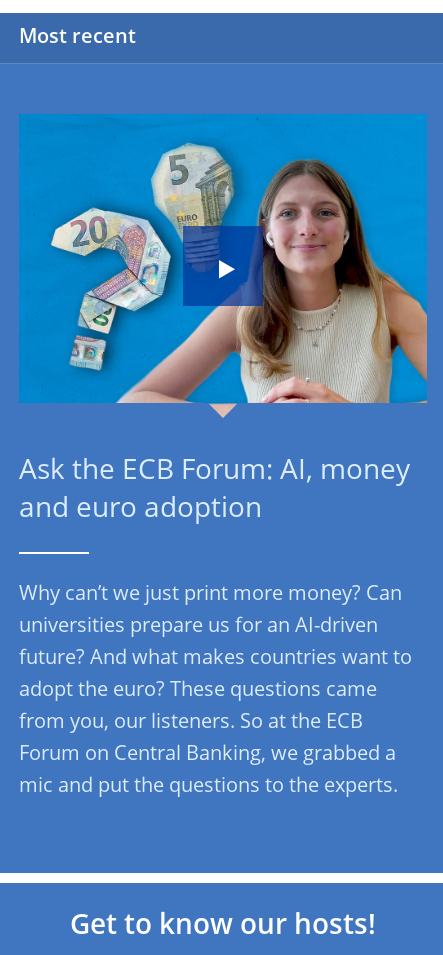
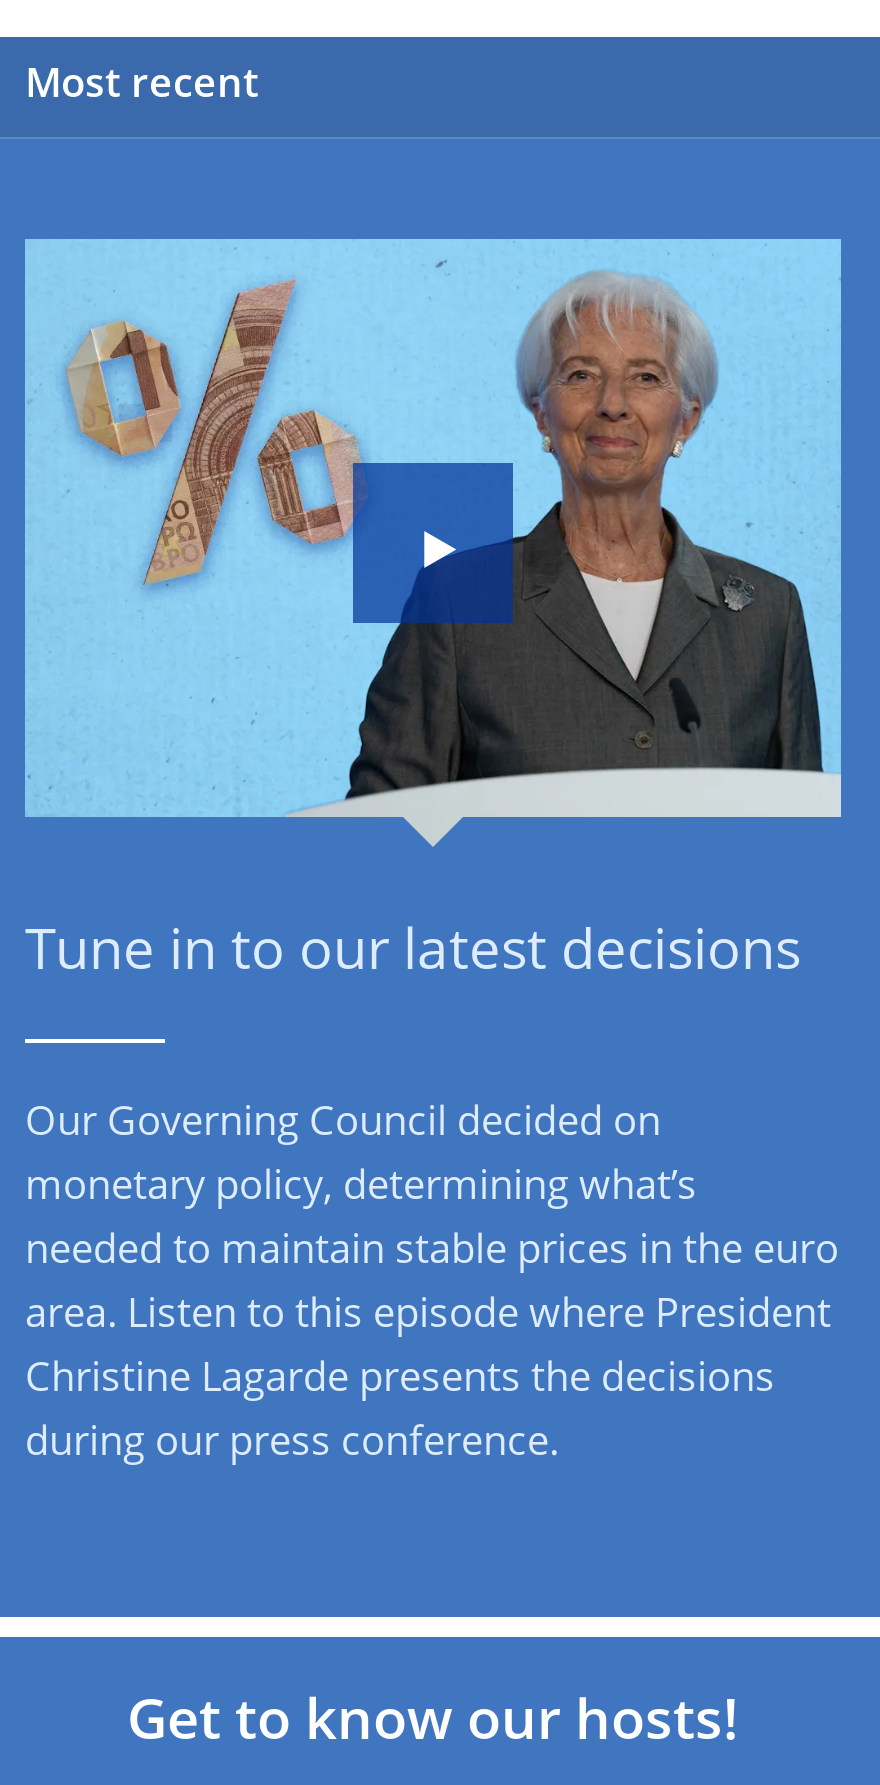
- [image]
+ [image]

- Ask the ECB Forum: AI, money
- and euro adoption
- Why can’t we just print more money? Can
- universities prepare us for an AI-driven
- future? And what makes countries want to
- adopt the euro? These questions came
- from you, our listeners. So at the ECB
- Forum on Central Banking, we grabbed a
- mic and put the questions to the experts.
+ Tune in to our latest decisions
+ Our Governing Council decided on
+ monetary policy, determining what’s
+ needed to maintain stable prices in the euro
+ area. Listen to this episode where President
+ Christine Lagarde presents the decisions
+ during our press conference.
